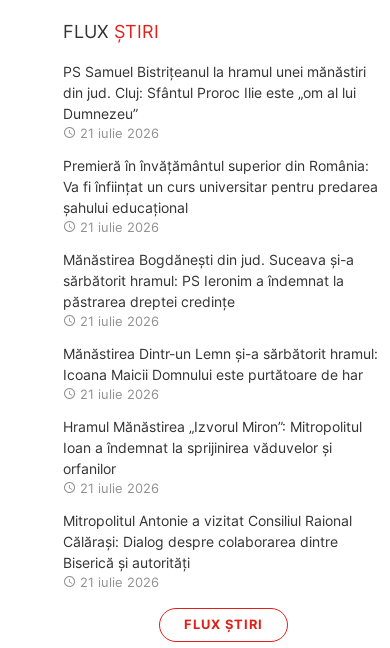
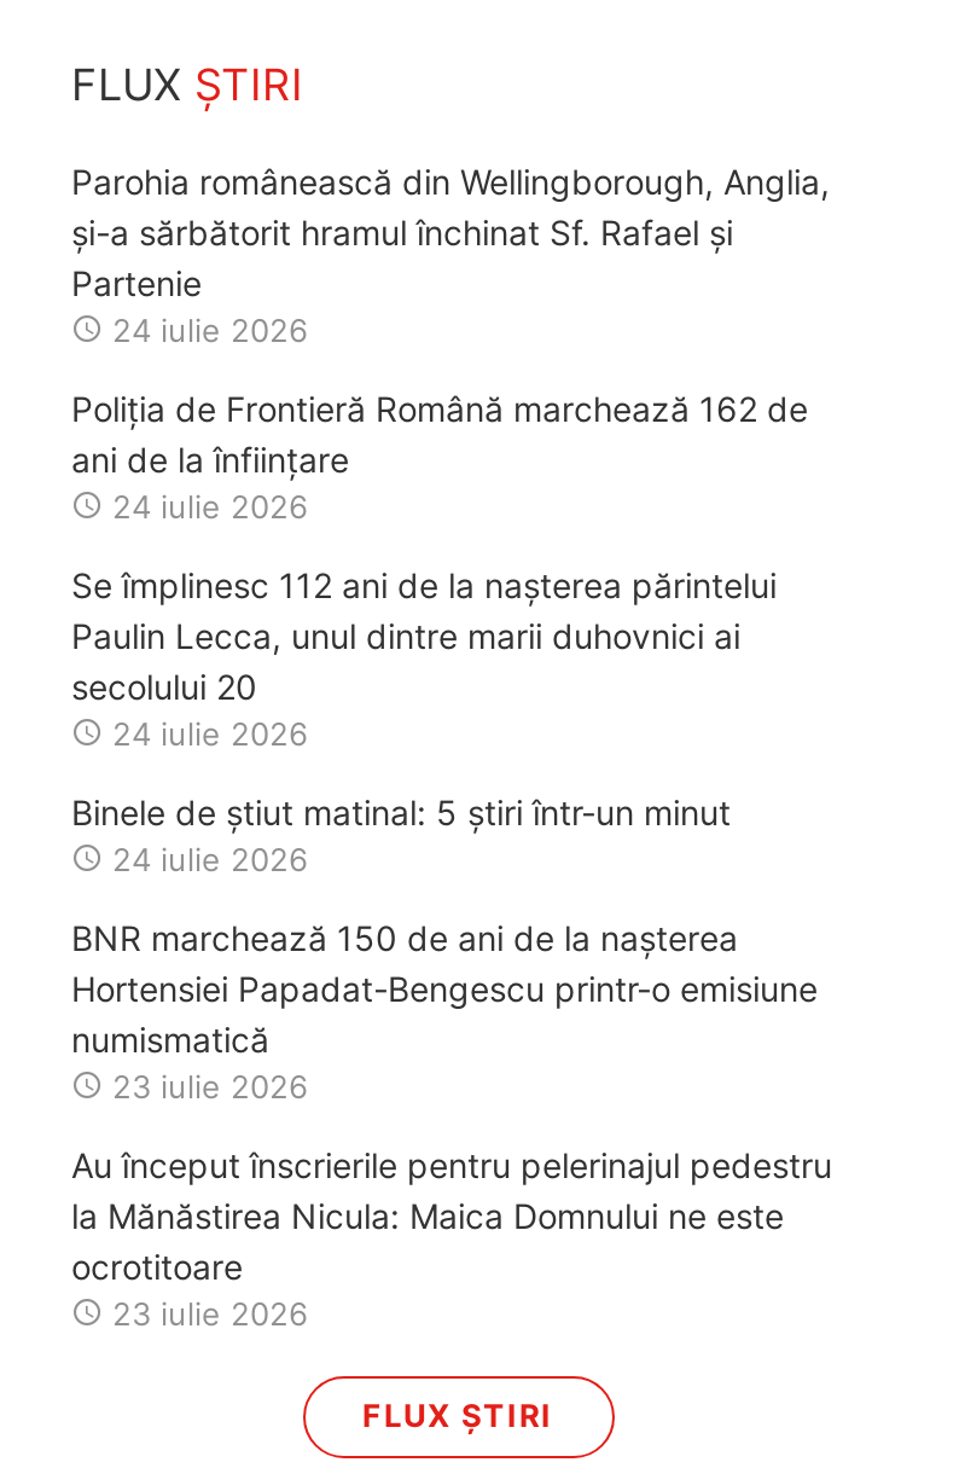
- PS Samuel Bistrițeanul la hramul unei mănăstiri
- din jud. Cluj: Sfântul Proroc Ilie este „om al lui
- Dumnezeu”
- 21 iulie 2026
+ Parohia românească din Wellingborough, Anglia,
+ și-a sărbătorit hramul închinat Sf. Rafael și
+ Partenie
+ 24 iulie 2026

- Premieră în învățământul superior din România:
- Va fi înființat un curs universitar pentru predarea
- șahului educațional
- 21 iulie 2026
+ Poliția de Frontieră Română marchează 162 de
+ ani de la înființare
+ 24 iulie 2026

- Mănăstirea Bogdănești din jud. Suceava și-a
- sărbătorit hramul: PS Ieronim a îndemnat la
- păstrarea dreptei credințe
- 21 iulie 2026
+ Se împlinesc 112 ani de la nașterea părintelui
+ Paulin Lecca, unul dintre marii duhovnici ai
+ secolului 20
+ 24 iulie 2026

- Mănăstirea Dintr-un Lemn și-a sărbătorit hramul:
- Icoana Maicii Domnului este purtătoare de har
- 21 iulie 2026
+ Binele de știut matinal: 5 știri într-un minut
+ 24 iulie 2026

- Hramul Mănăstirea „Izvorul Miron”: Mitropolitul
- Ioan a îndemnat la sprijinirea văduvelor și
- orfanilor
- 21 iulie 2026
+ BNR marchează 150 de ani de la nașterea
+ Hortensiei Papadat-Bengescu printr-o emisiune
+ numismatică
+ 23 iulie 2026

- Mitropolitul Antonie a vizitat Consiliul Raional
- Călărași: Dialog despre colaborarea dintre
- Biserică și autorități
- 21 iulie 2026
+ Au început înscrierile pentru pelerinajul pedestru
+ la Mănăstirea Nicula: Maica Domnului ne este
+ ocrotitoare
+ 23 iulie 2026
